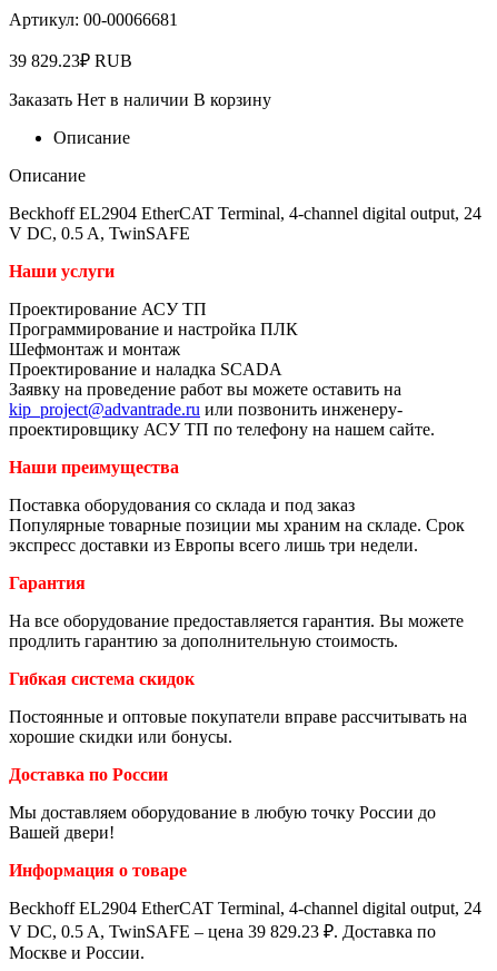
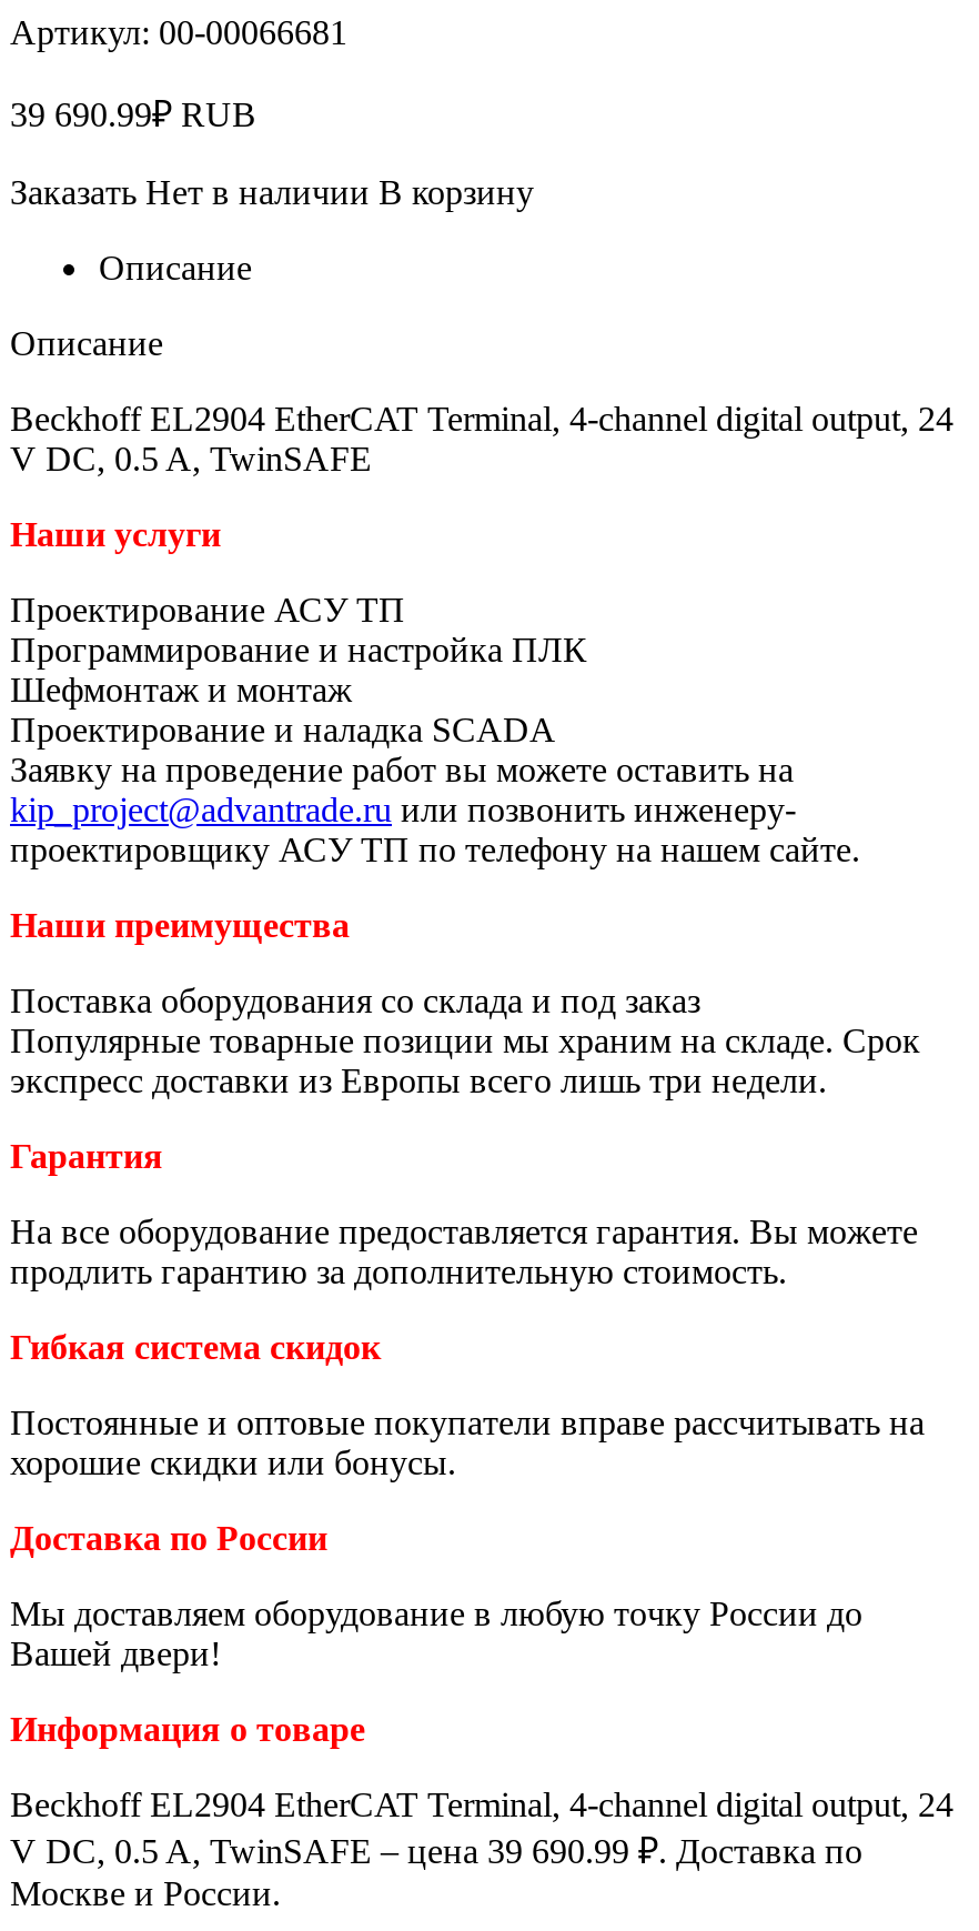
- 39 829.23₽ RUB
+ 39 690.99₽ RUB

- V DC, 0.5 A, TwinSAFE – цена 39 829.23 ₽. Доставка по
+ V DC, 0.5 A, TwinSAFE – цена 39 690.99 ₽. Доставка по
